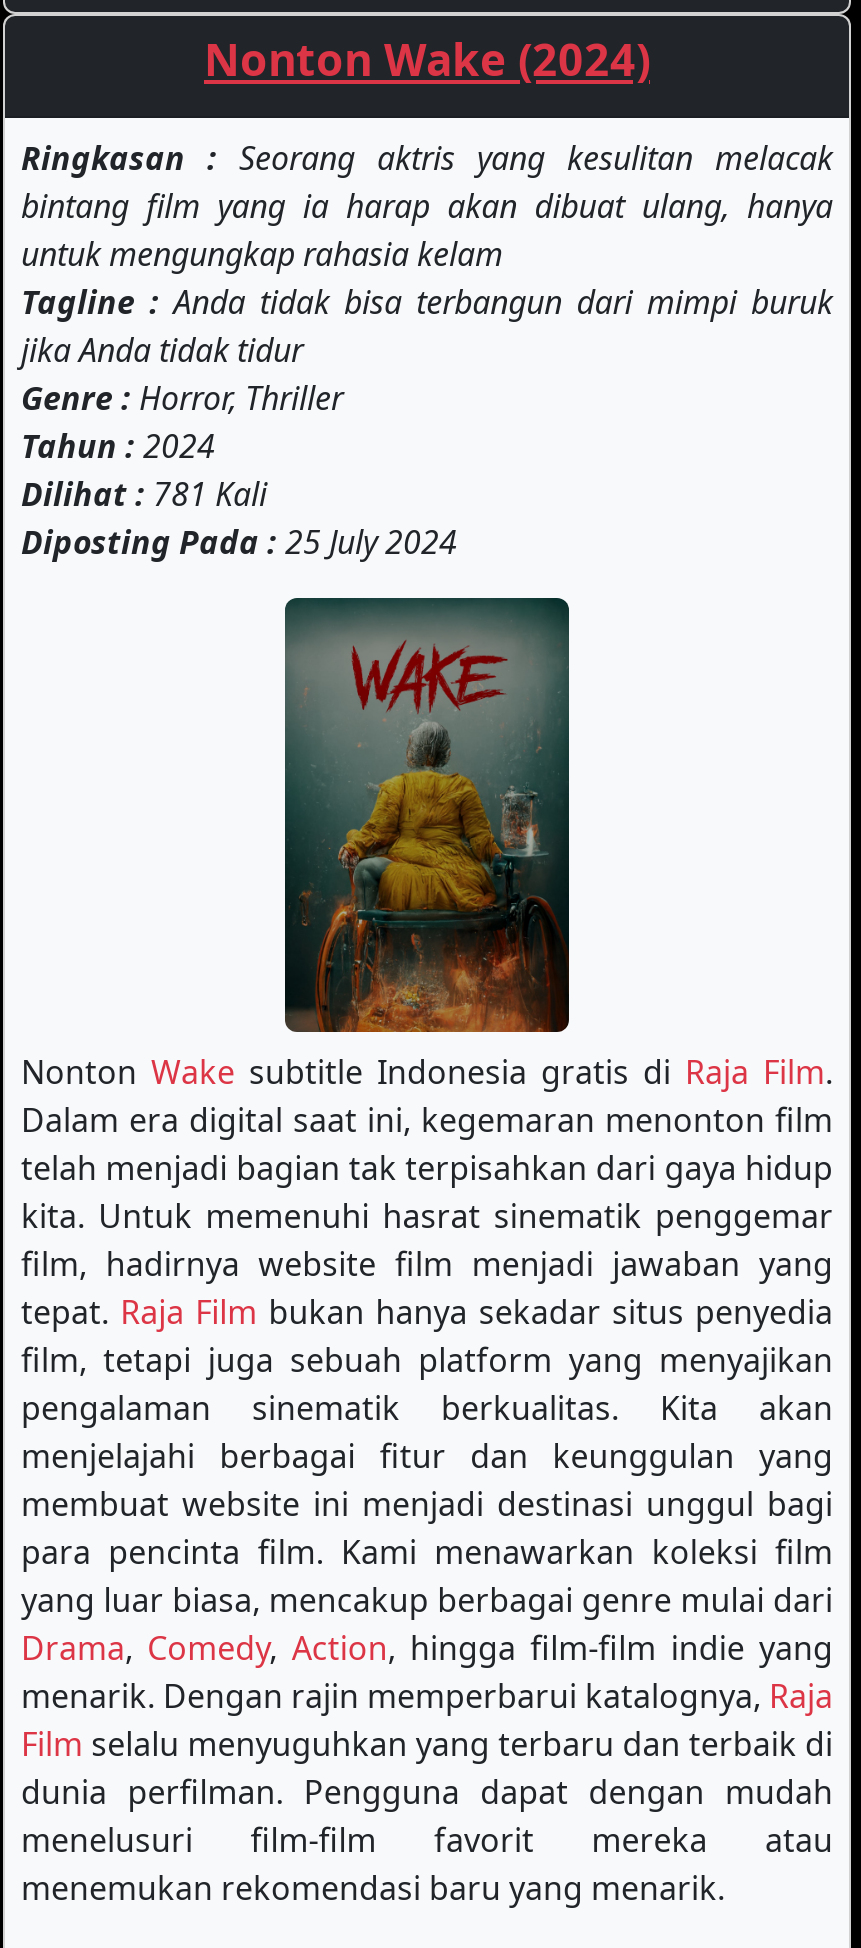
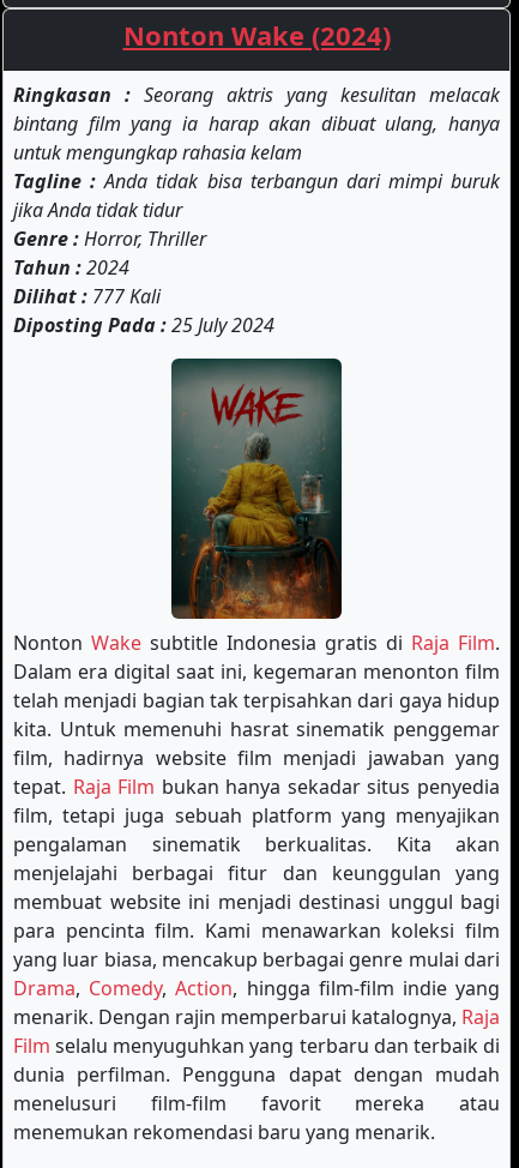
- Dilihat : 781 Kali
+ Dilihat : 777 Kali
